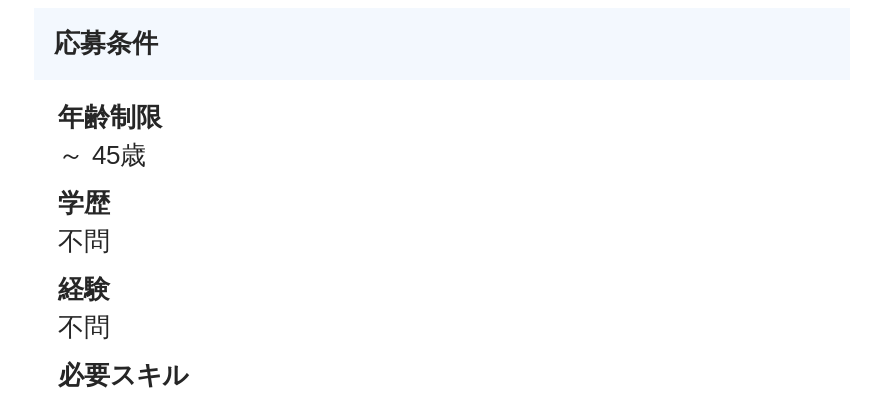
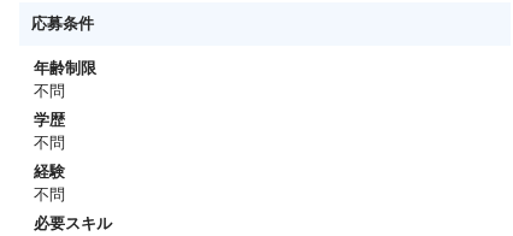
- ～ 45歳
+ 不問
